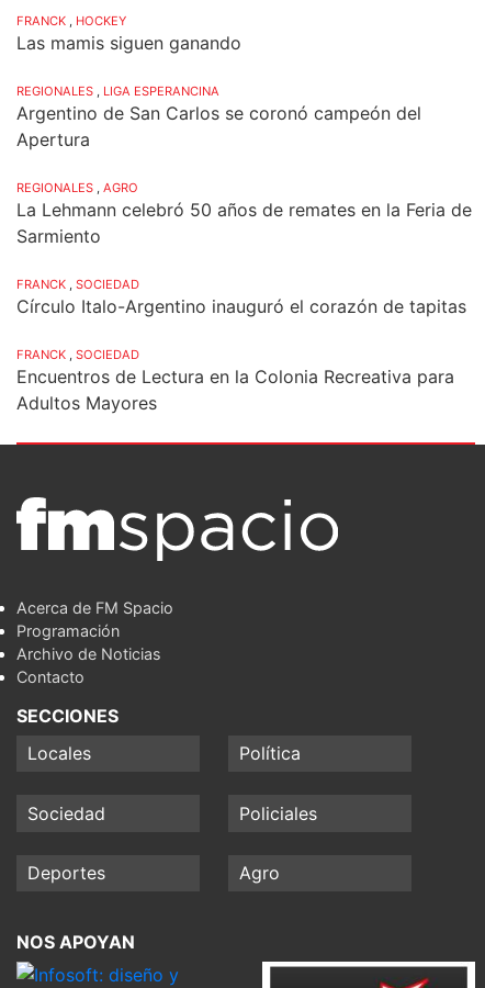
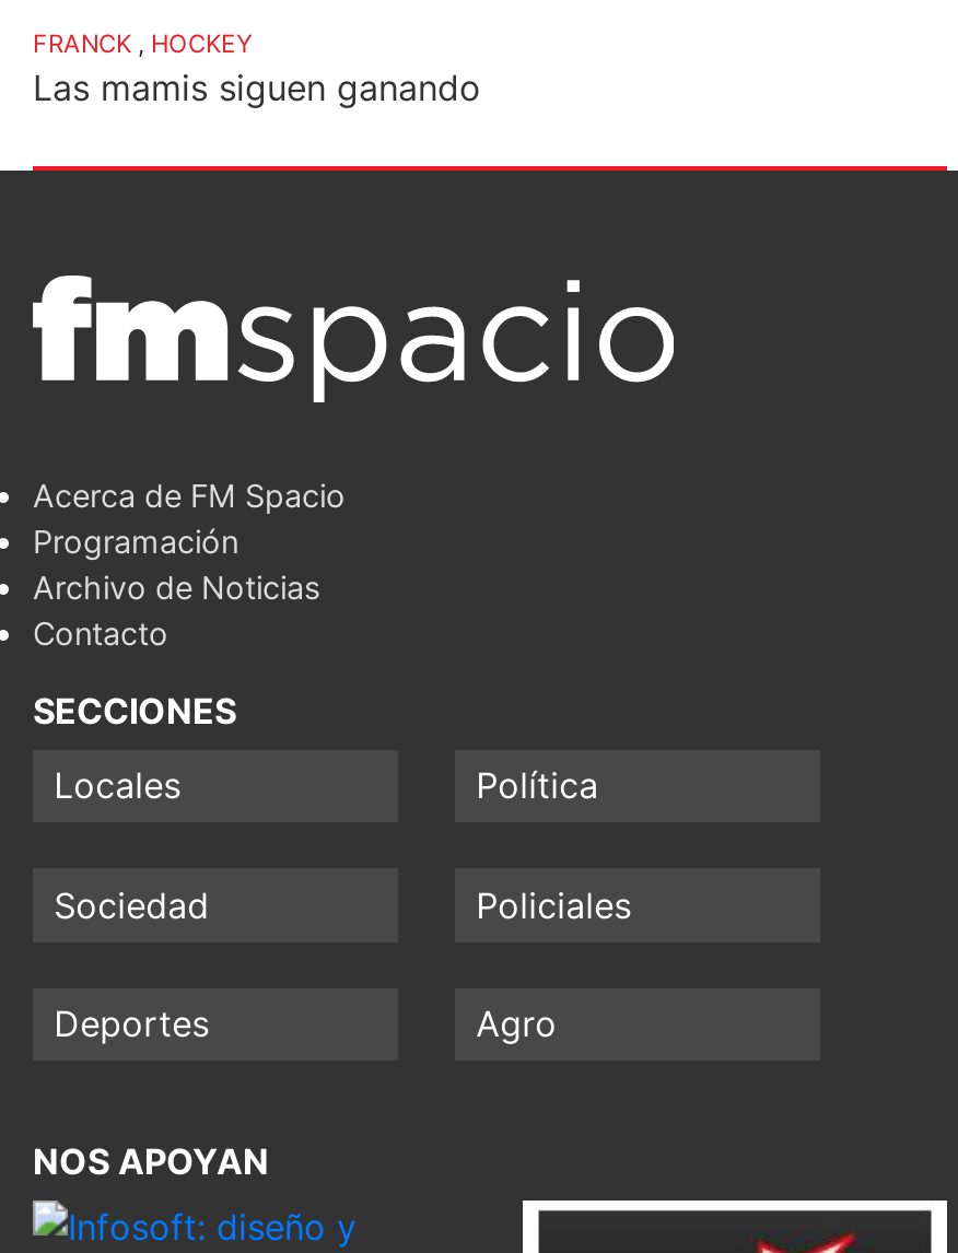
- REGIONALES , LIGA ESPERANCINA
- Argentino de San Carlos se coronó campeón del
- Apertura
- REGIONALES , AGRO
- La Lehmann celebró 50 años de remates en la Feria de
- Sarmiento
- FRANCK , SOCIEDAD
- Círculo Italo-Argentino inauguró el corazón de tapitas
- FRANCK , SOCIEDAD
- Encuentros de Lectura en la Colonia Recreativa para
- Adultos Mayores
